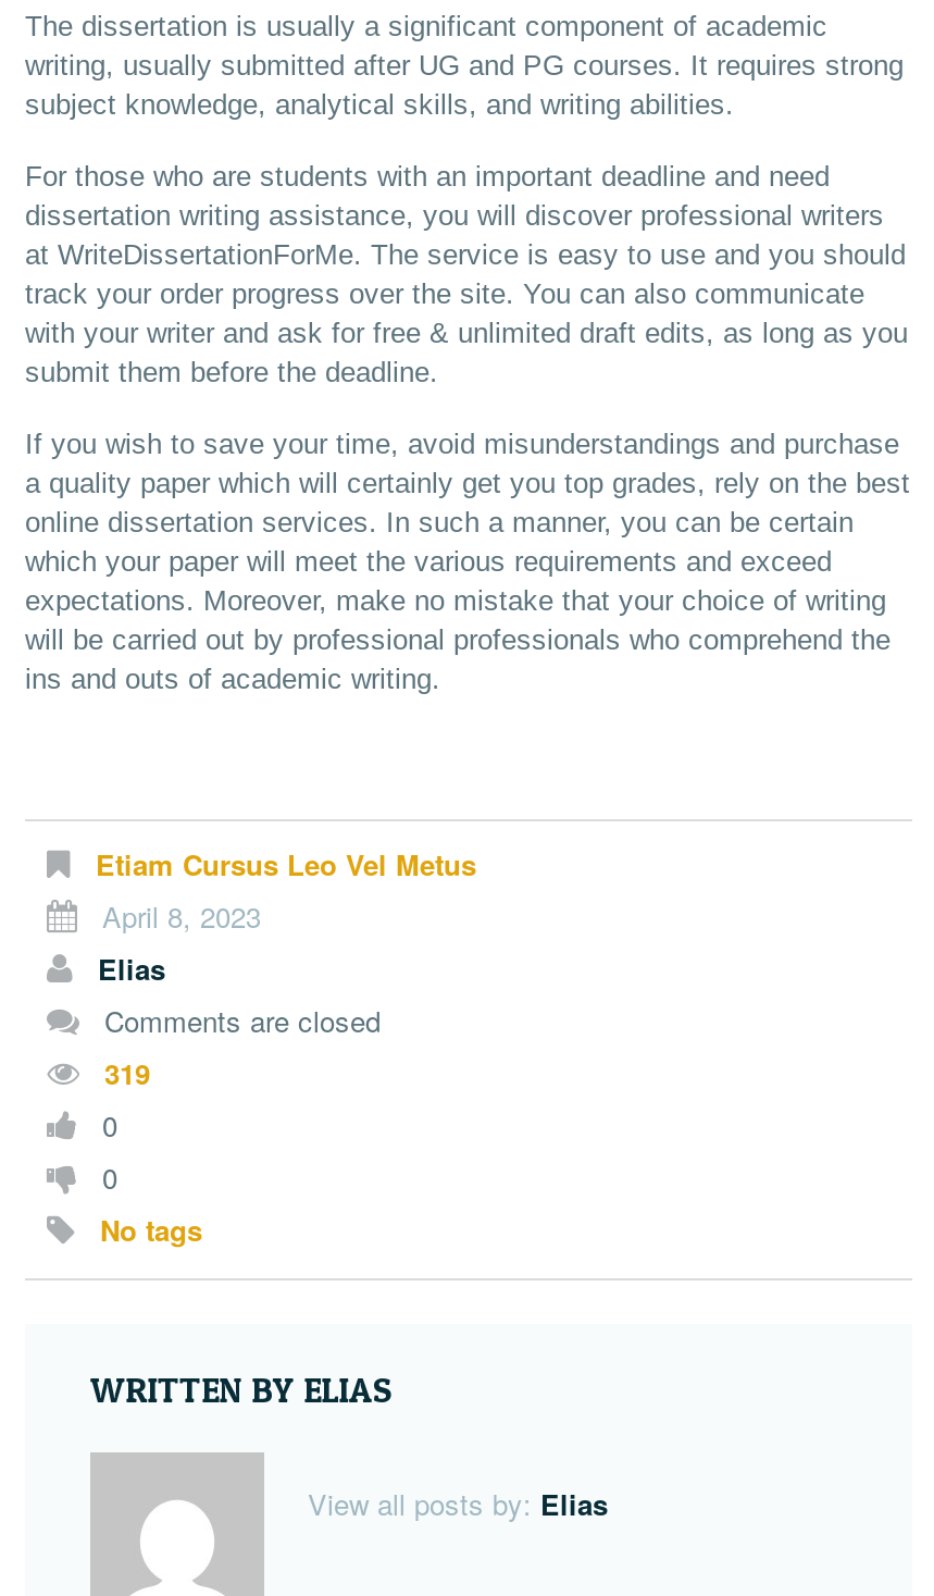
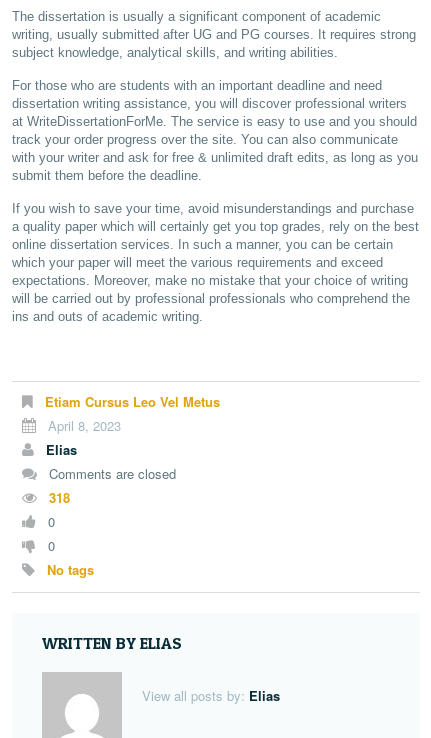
- 319
+ 318
